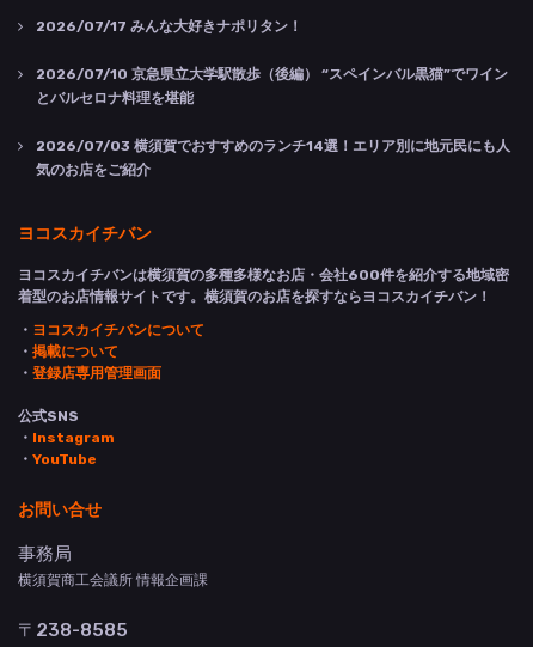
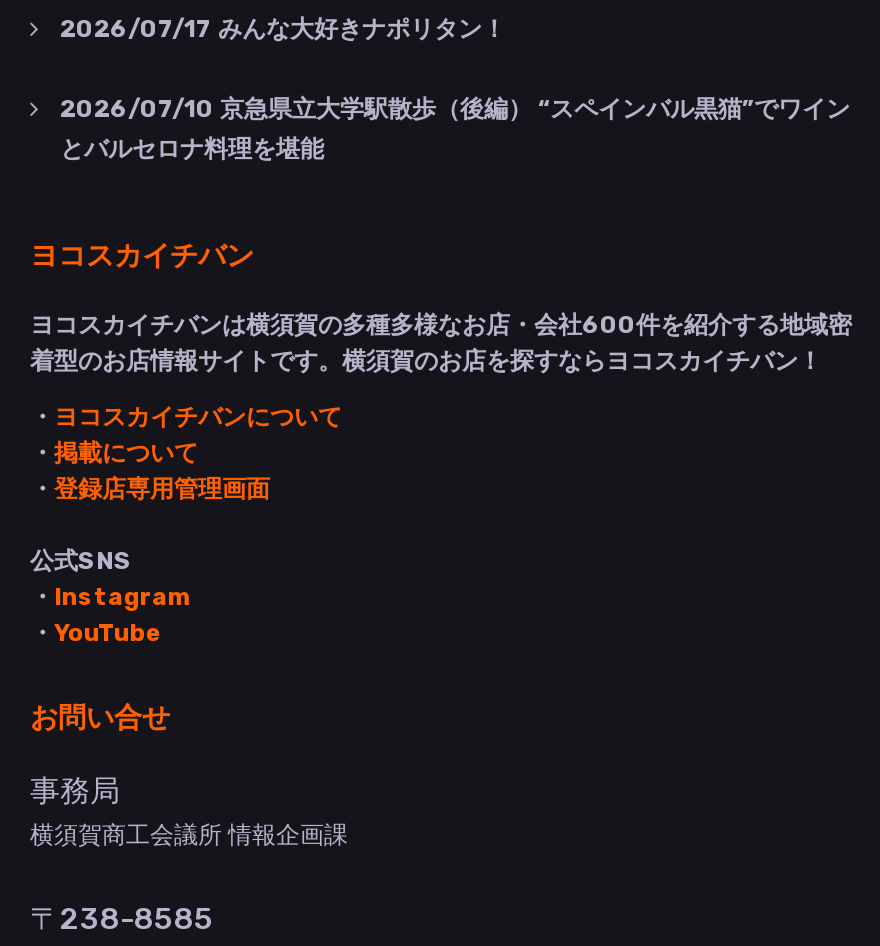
- 2026/07/03横須賀でおすすめのランチ14選！エリア別に地元民にも人
- 気のお店をご紹介
